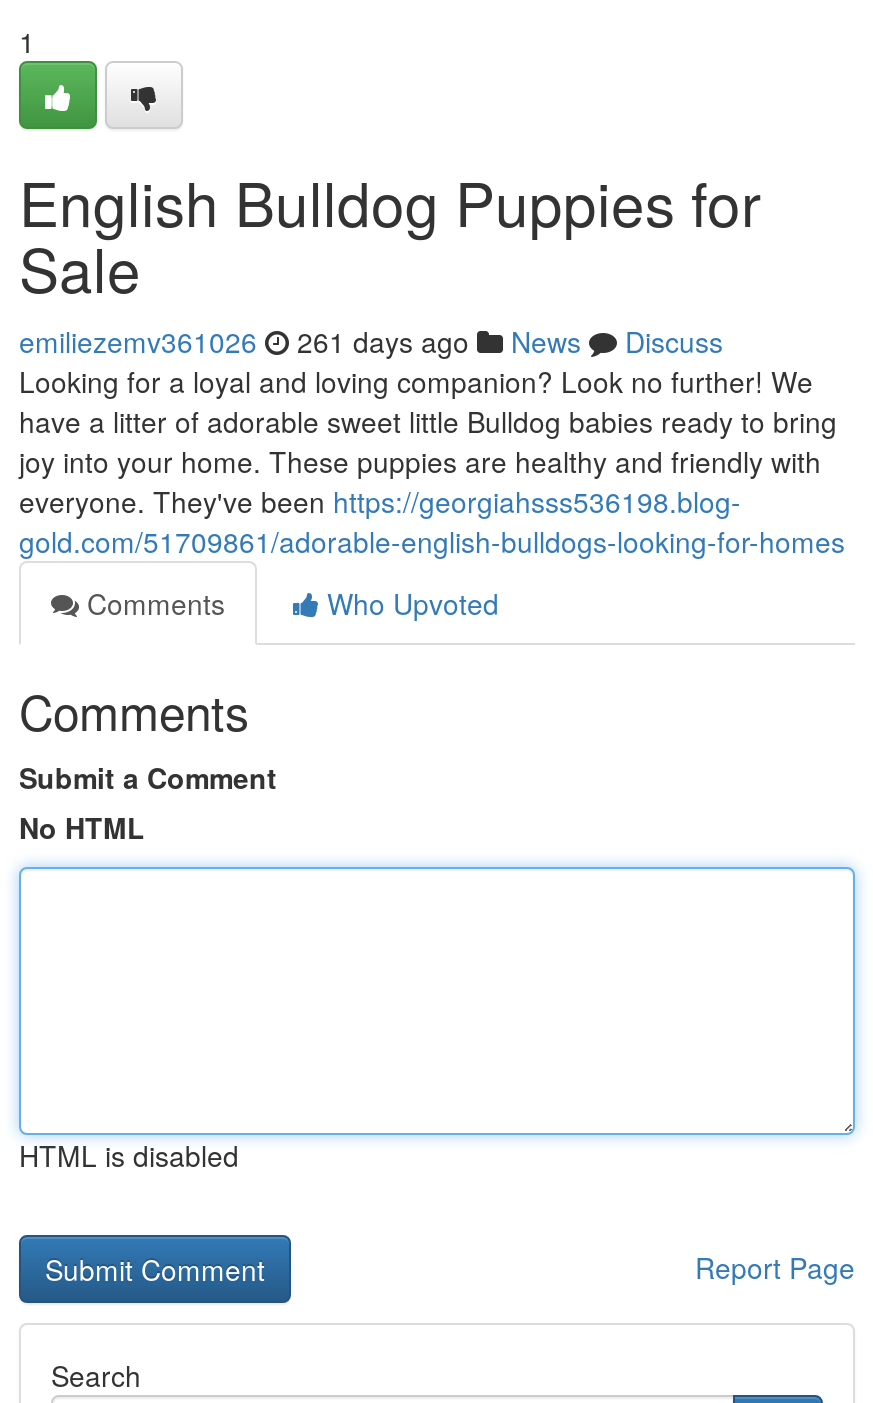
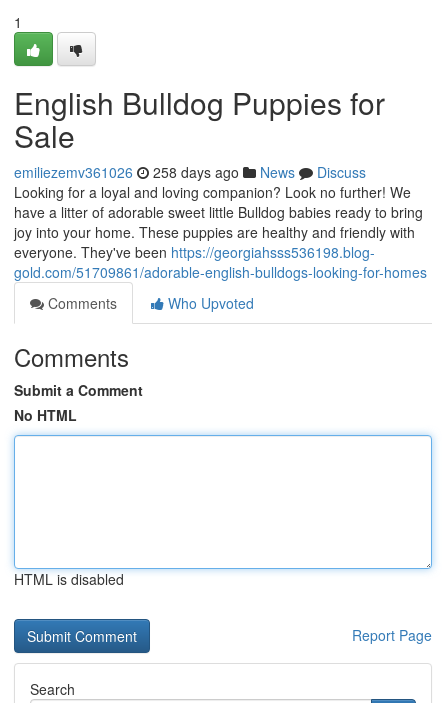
- emiliezemv361026 261 days ago News Discuss
+ emiliezemv361026 258 days ago News Discuss
